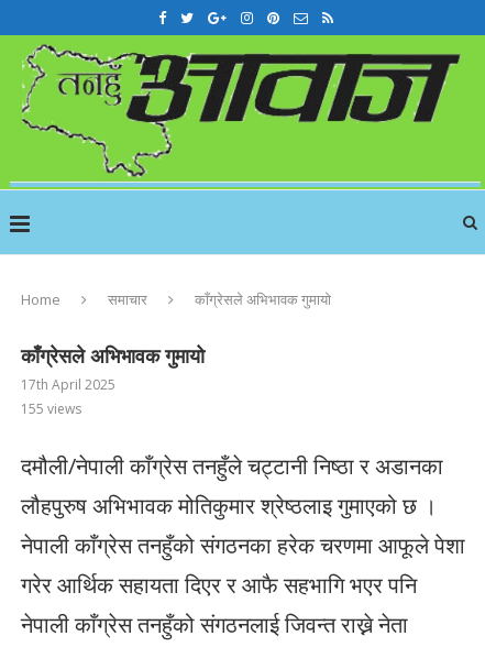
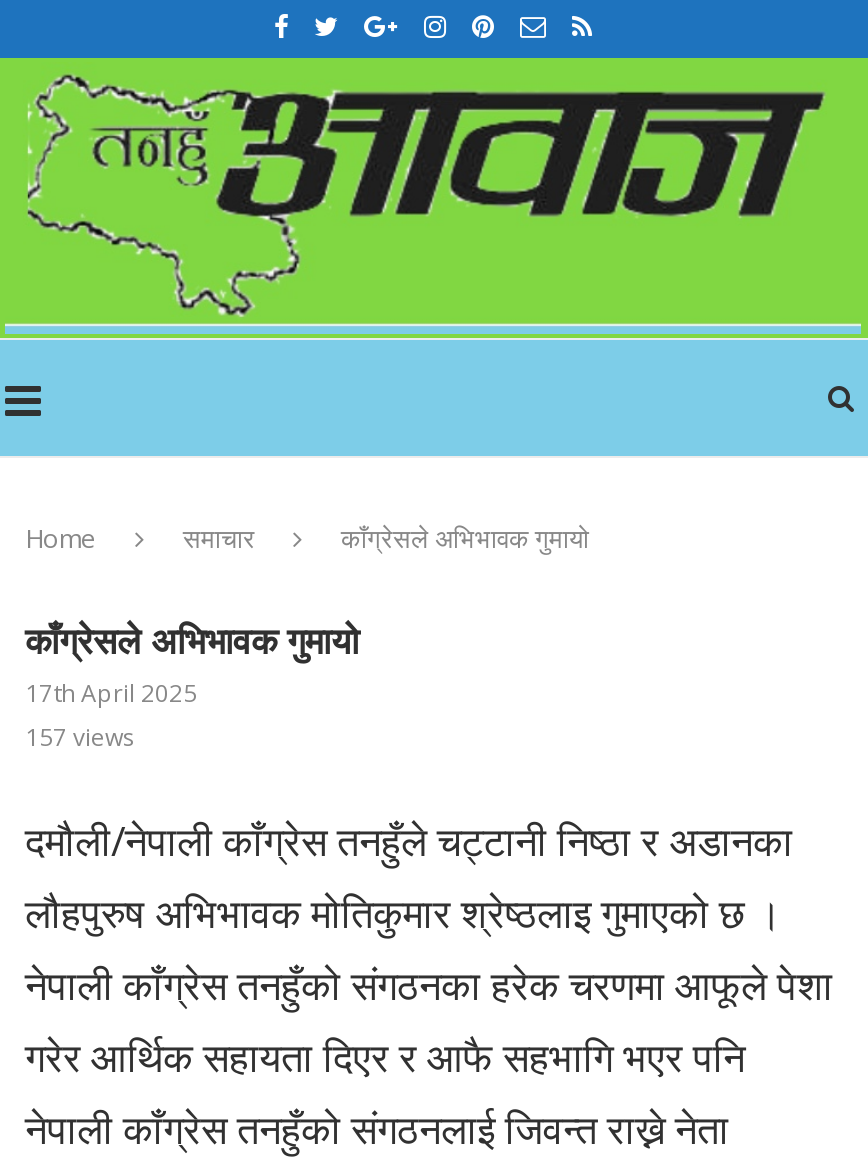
- 155 views
+ 157 views
